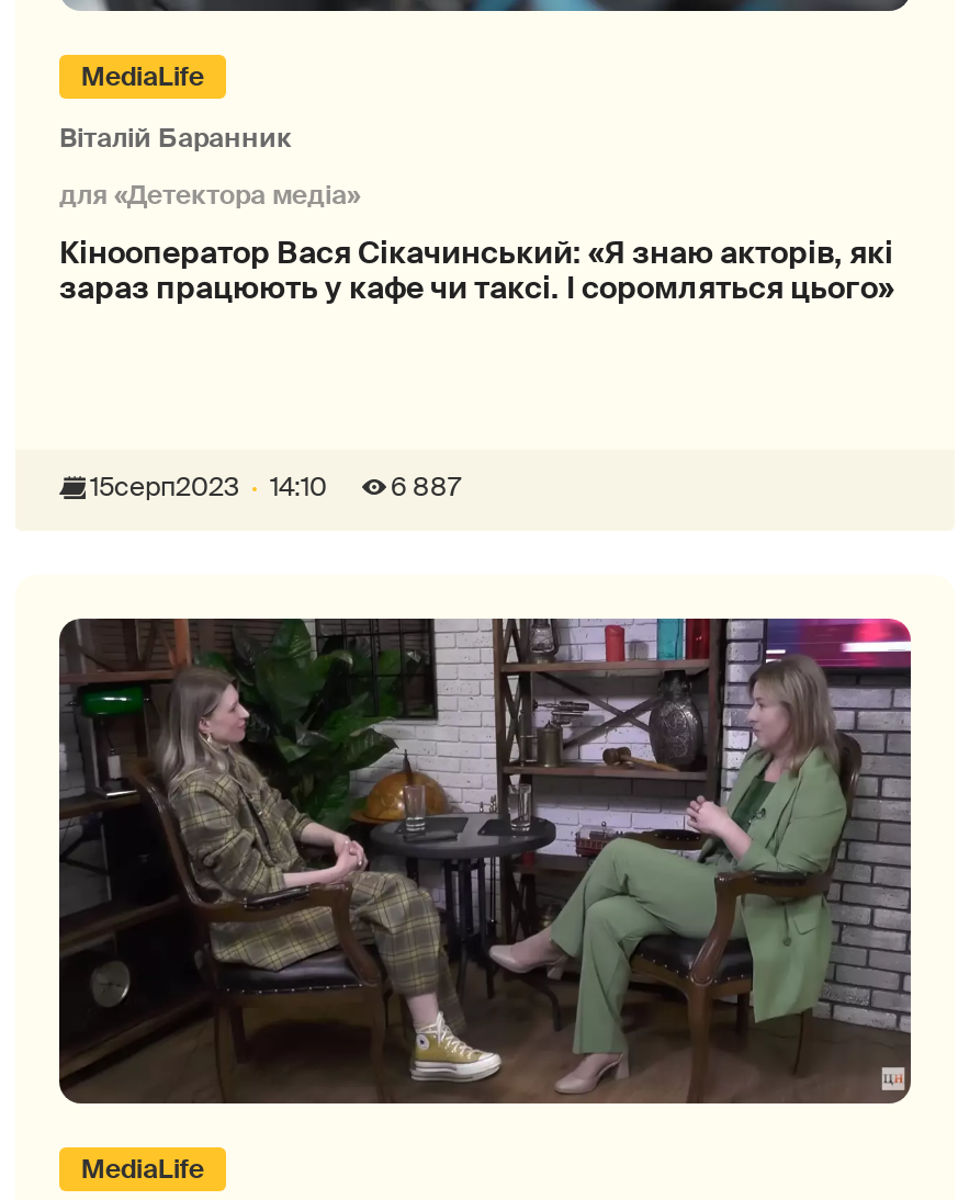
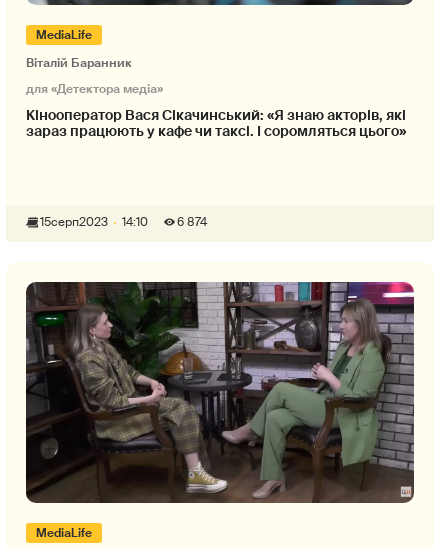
- 15серп2023 14:10 6 887
+ 15серп2023 14:10 6 874
